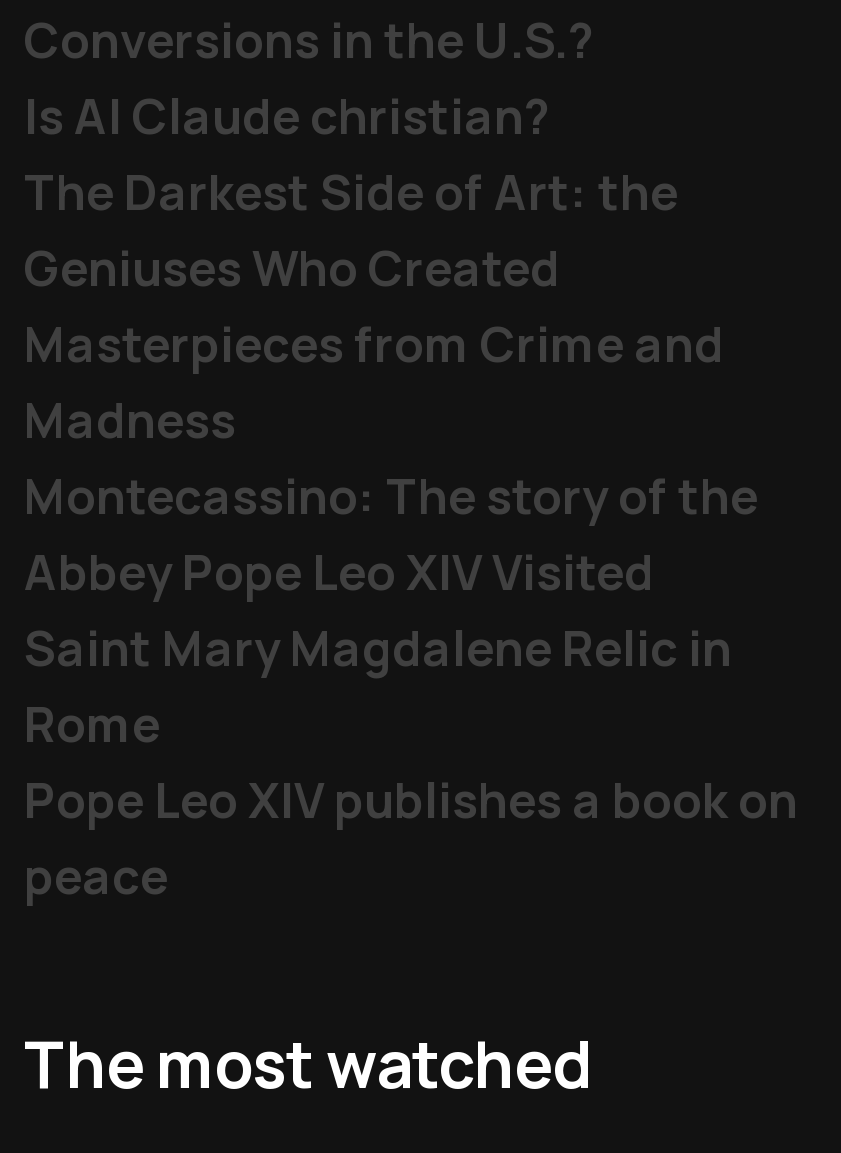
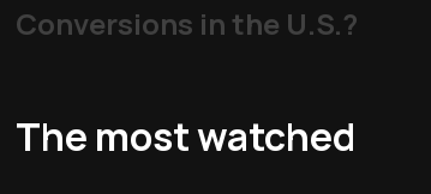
- Is AI Claude christian?
- The Darkest Side of Art: the
- Geniuses Who Created
- Masterpieces from Crime and
- Madness
- Montecassino: The story of the
- Abbey Pope Leo XIV Visited
- Saint Mary Magdalene Relic in
- Rome
- Pope Leo XIV publishes a book on
- peace
